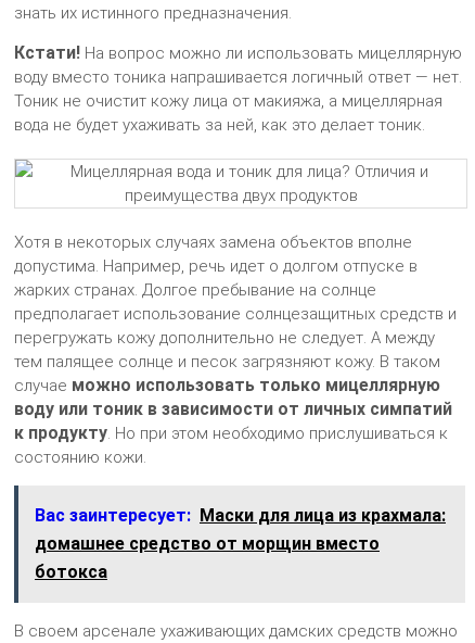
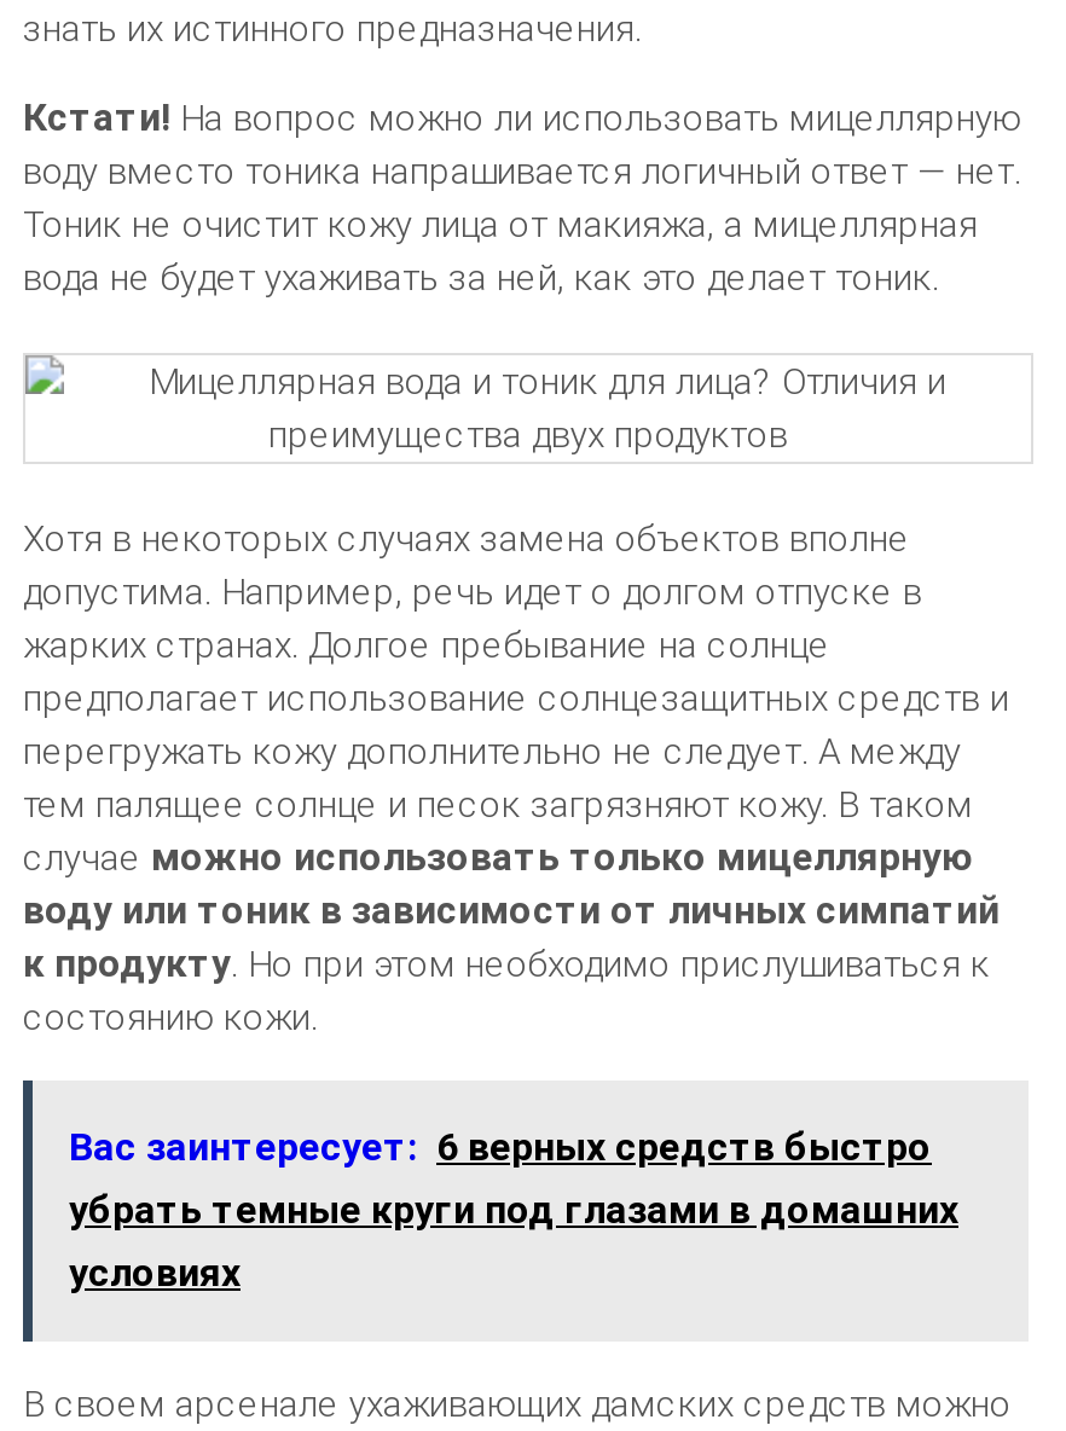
- Вас заинтересует: Маски для лица из крахмала:
- домашнее средство от морщин вместо
- ботокса
+ Вас заинтересует: 6 верных средств быстро
+ убрать темные круги под глазами в домашних
+ условиях
